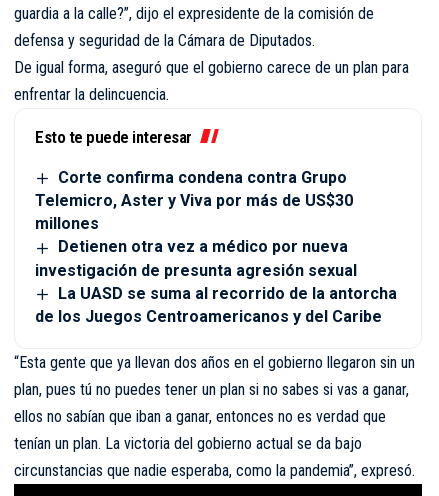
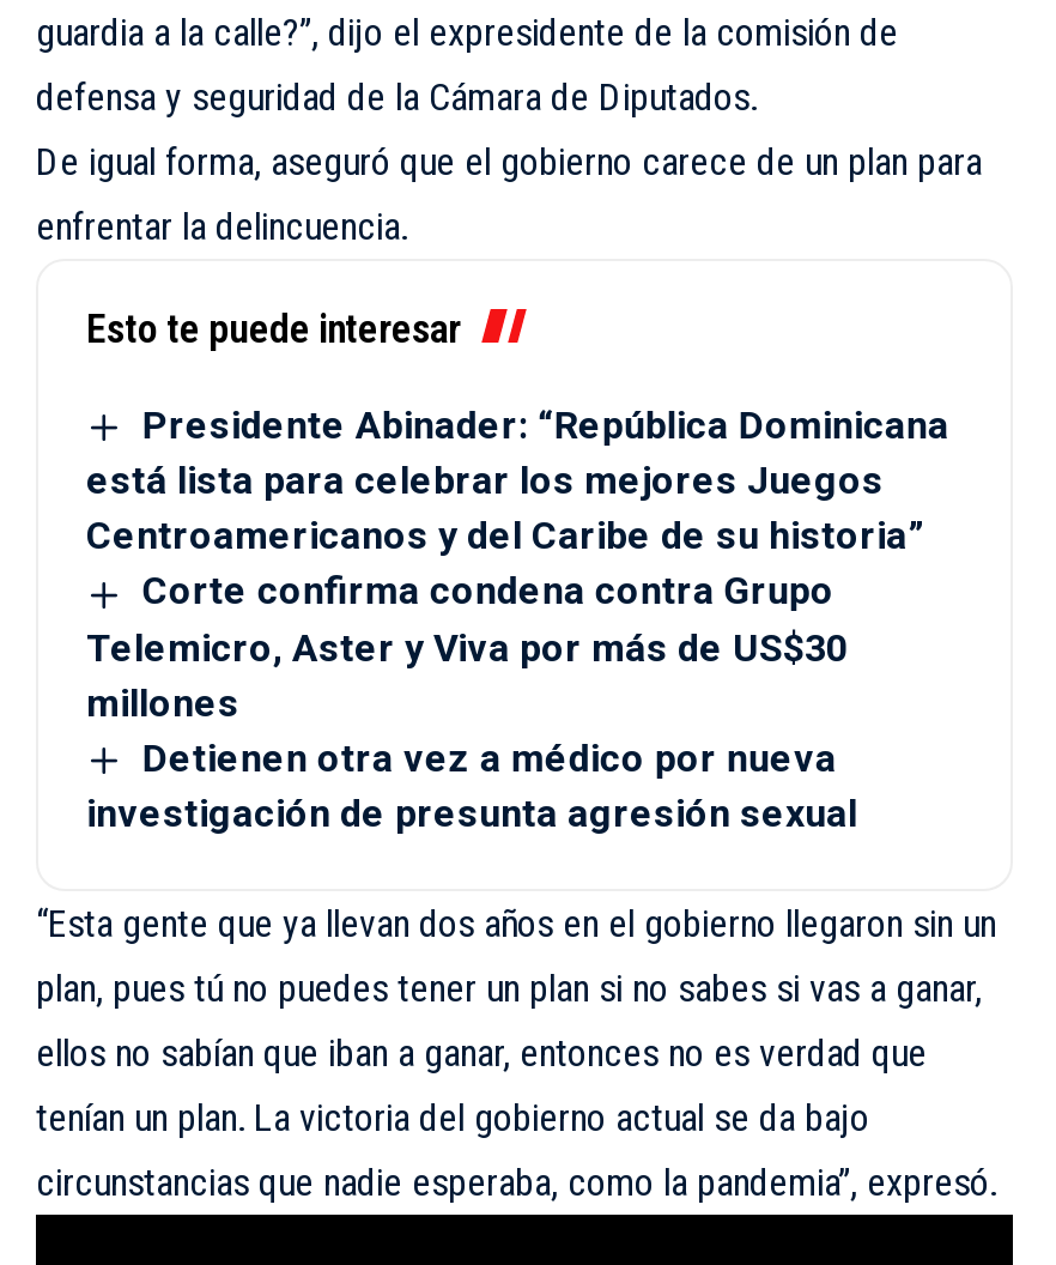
+ Presidente Abinader: “República Dominicana
+ está lista para celebrar los mejores Juegos
+ Centroamericanos y del Caribe de su historia”

moved down: Corte confirma condena contra Grupo | Telemicro, Aster y Viva por más de US$30 | millones | Detienen otra vez a médico por nueva | investigación de presunta agresión sexual

- La UASD se suma al recorrido de la antorcha
- de los Juegos Centroamericanos y del Caribe
